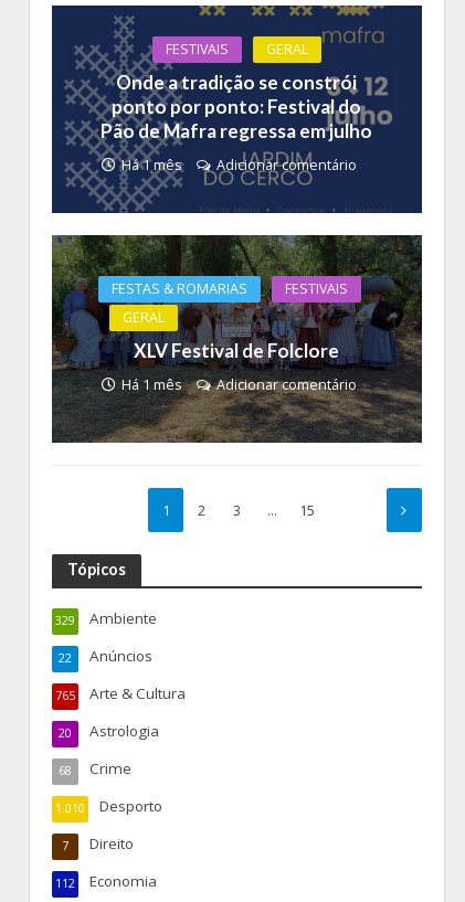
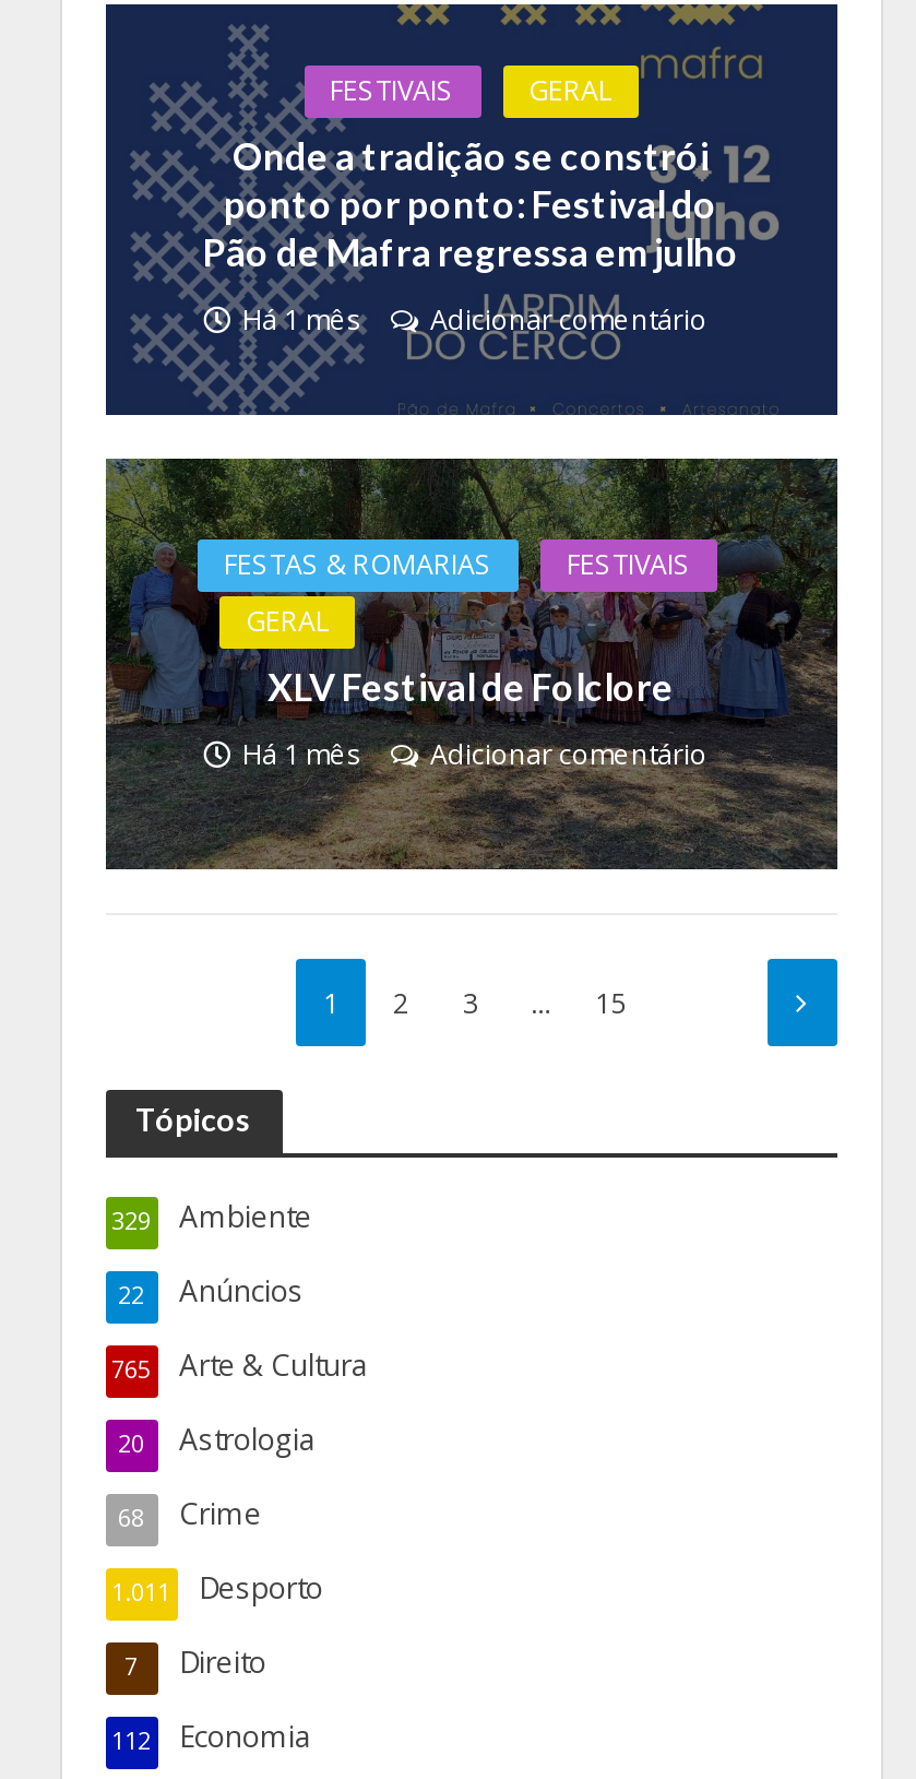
- 1.010 Desporto
+ 1.011 Desporto
